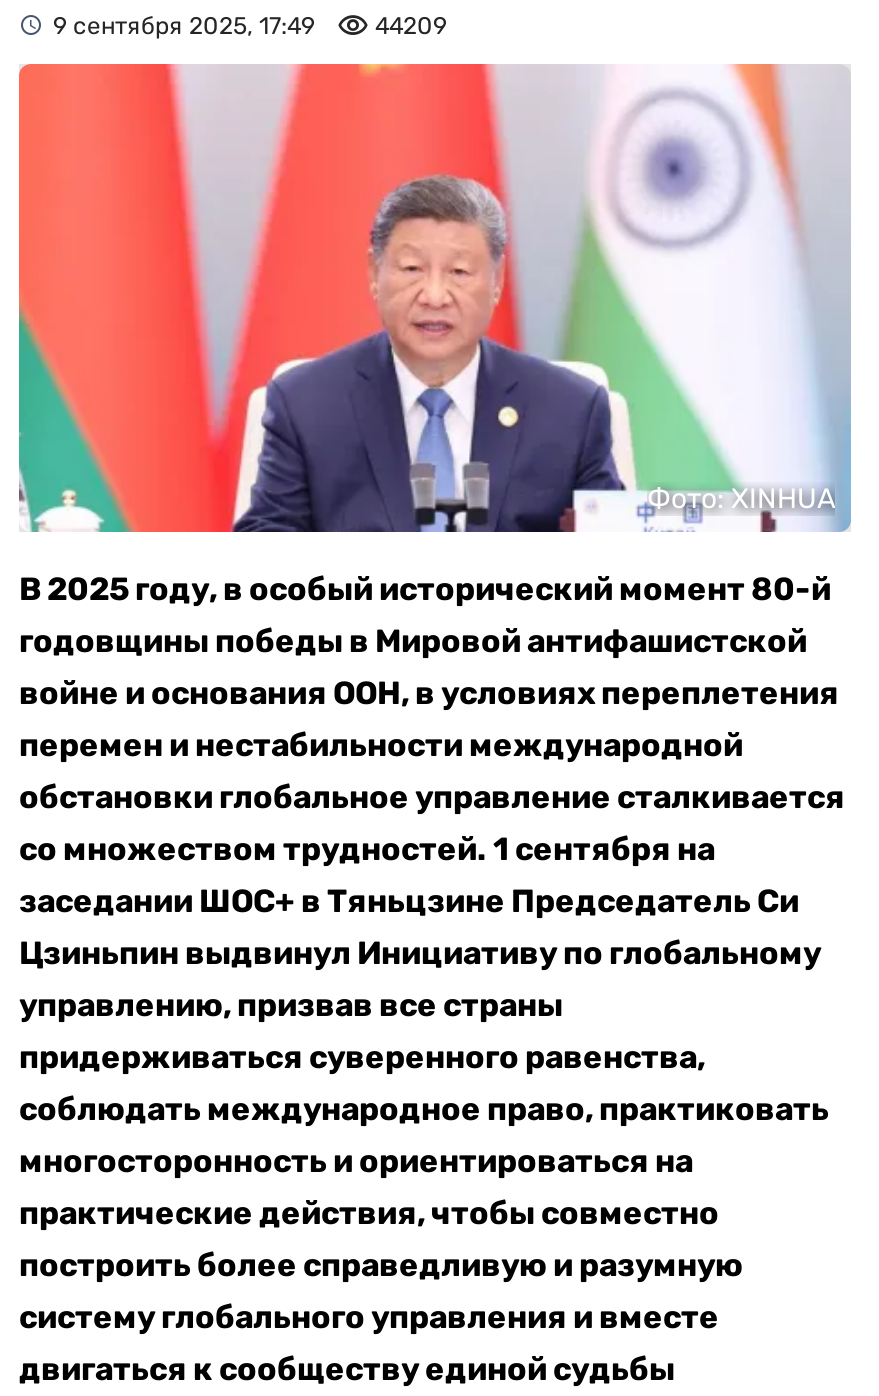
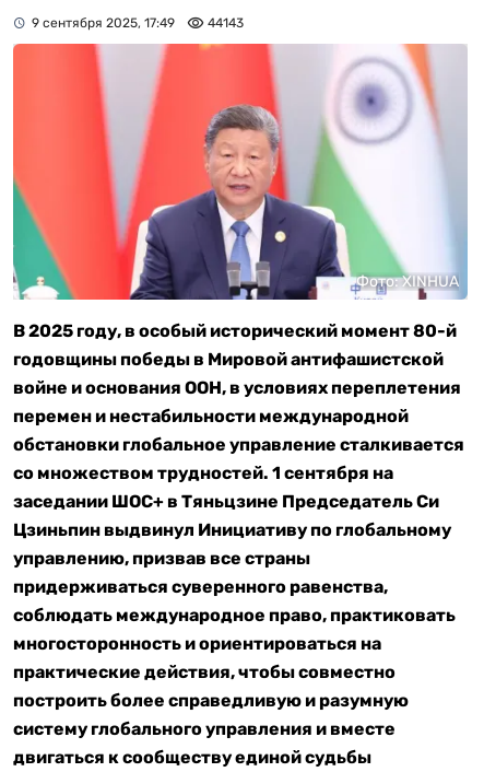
- 44209
+ 44143
